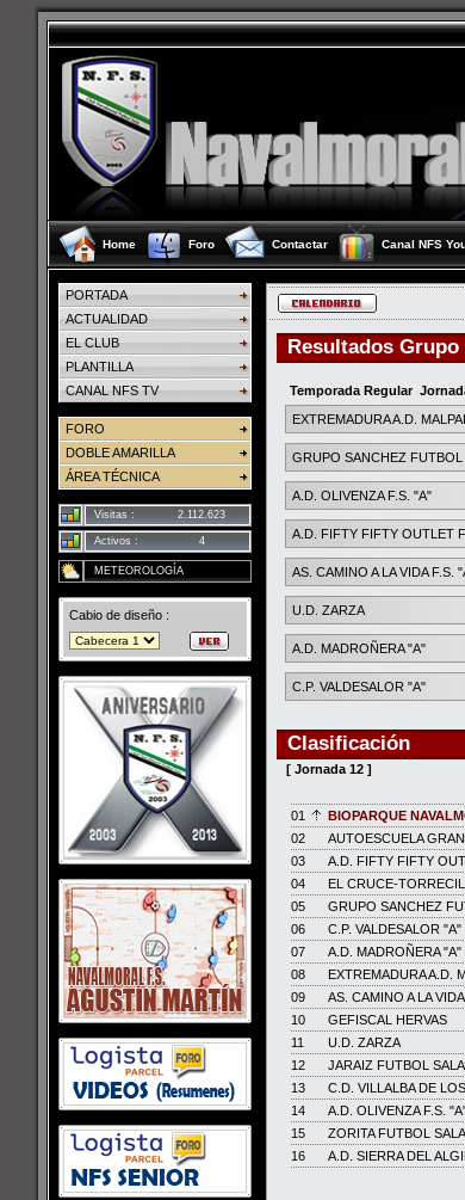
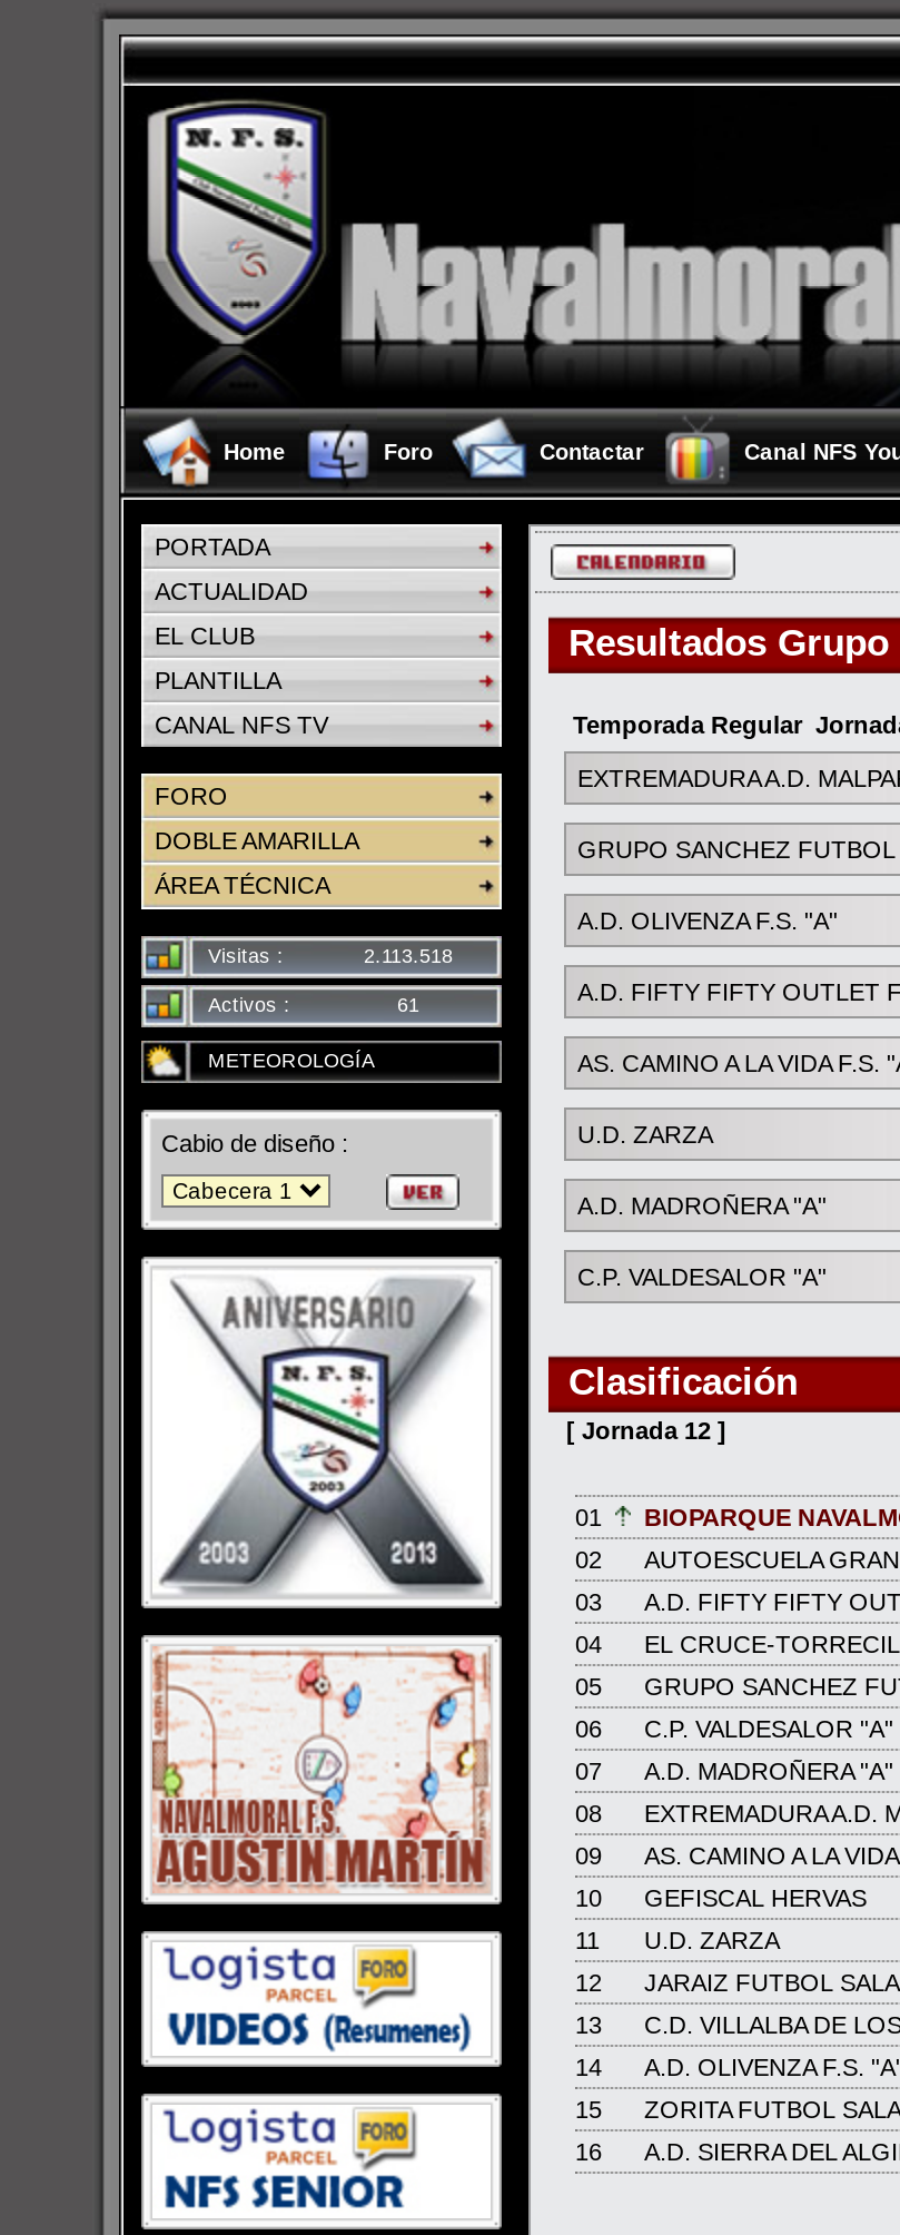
- 2.112.623
+ 2.113.518

- 4
+ 61
